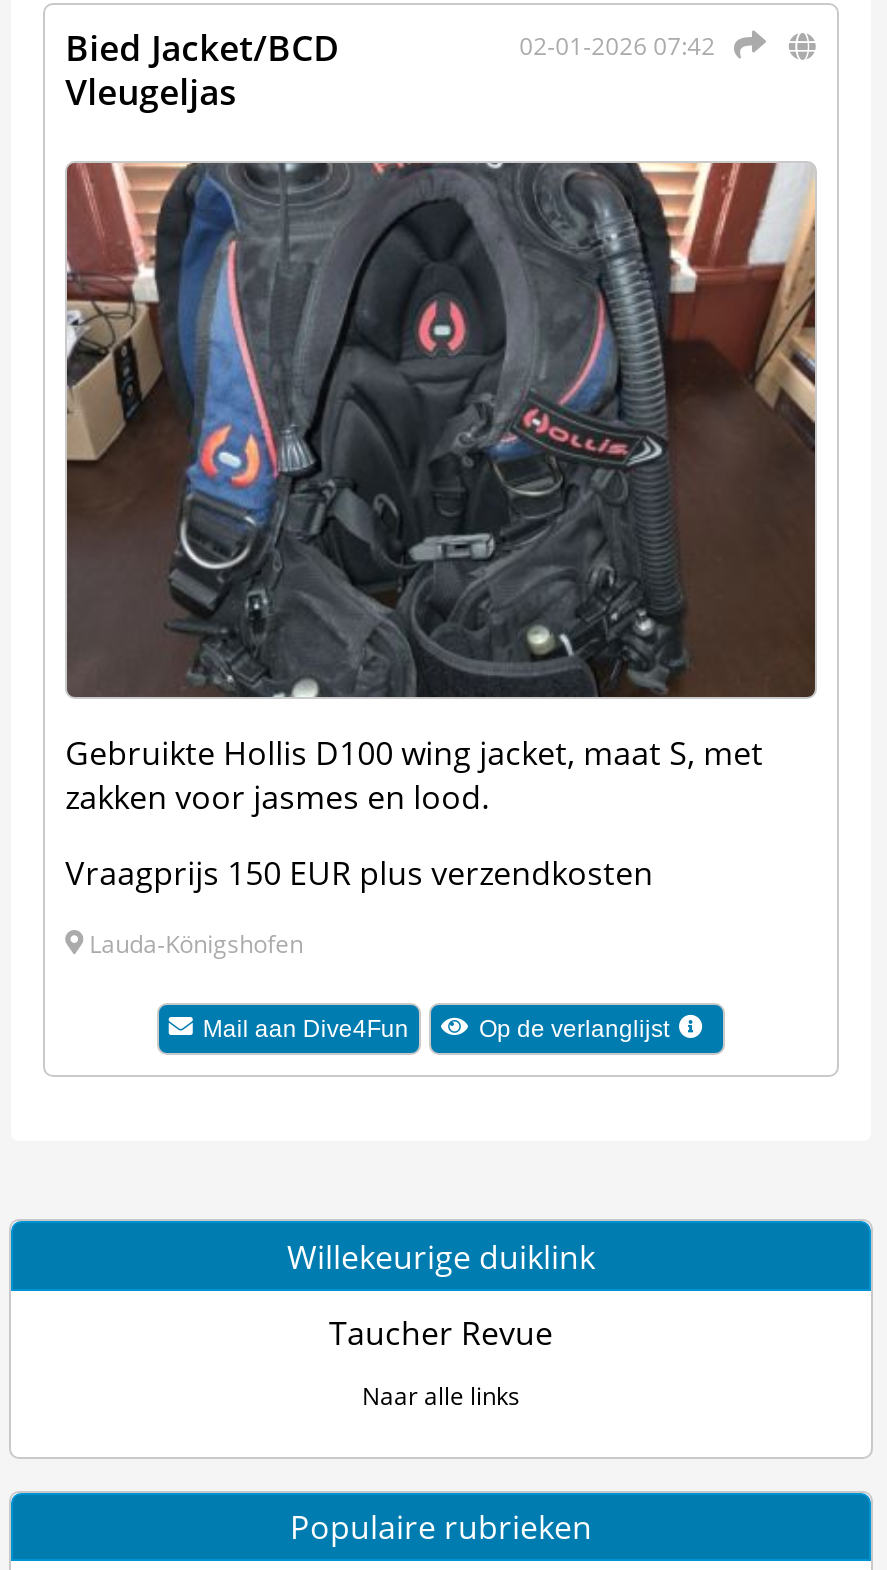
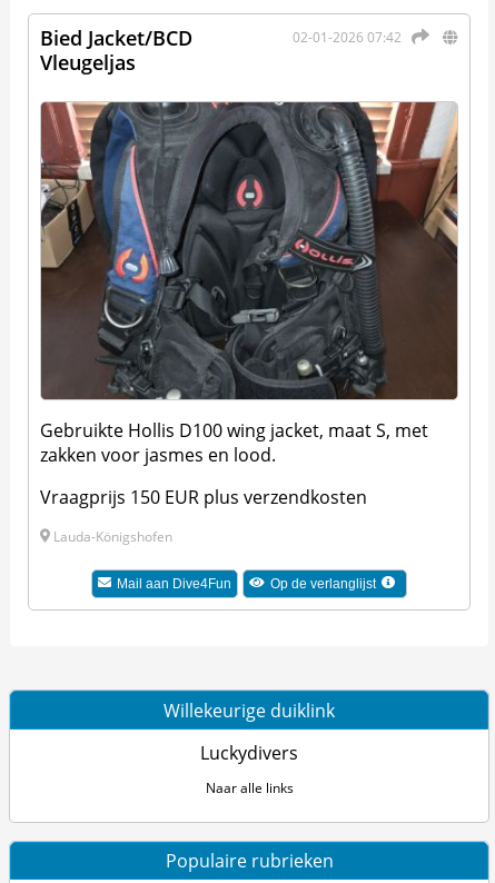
- Taucher Revue
+ Luckydivers
